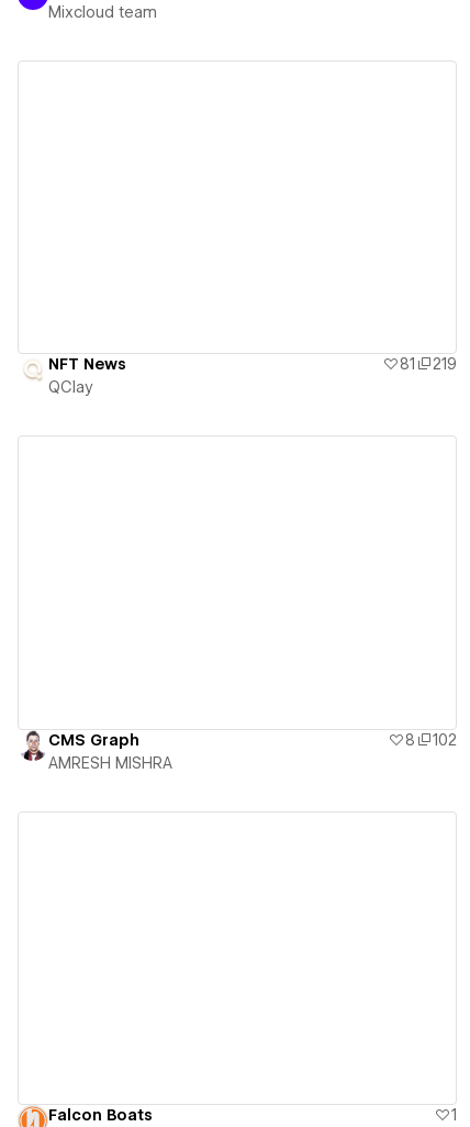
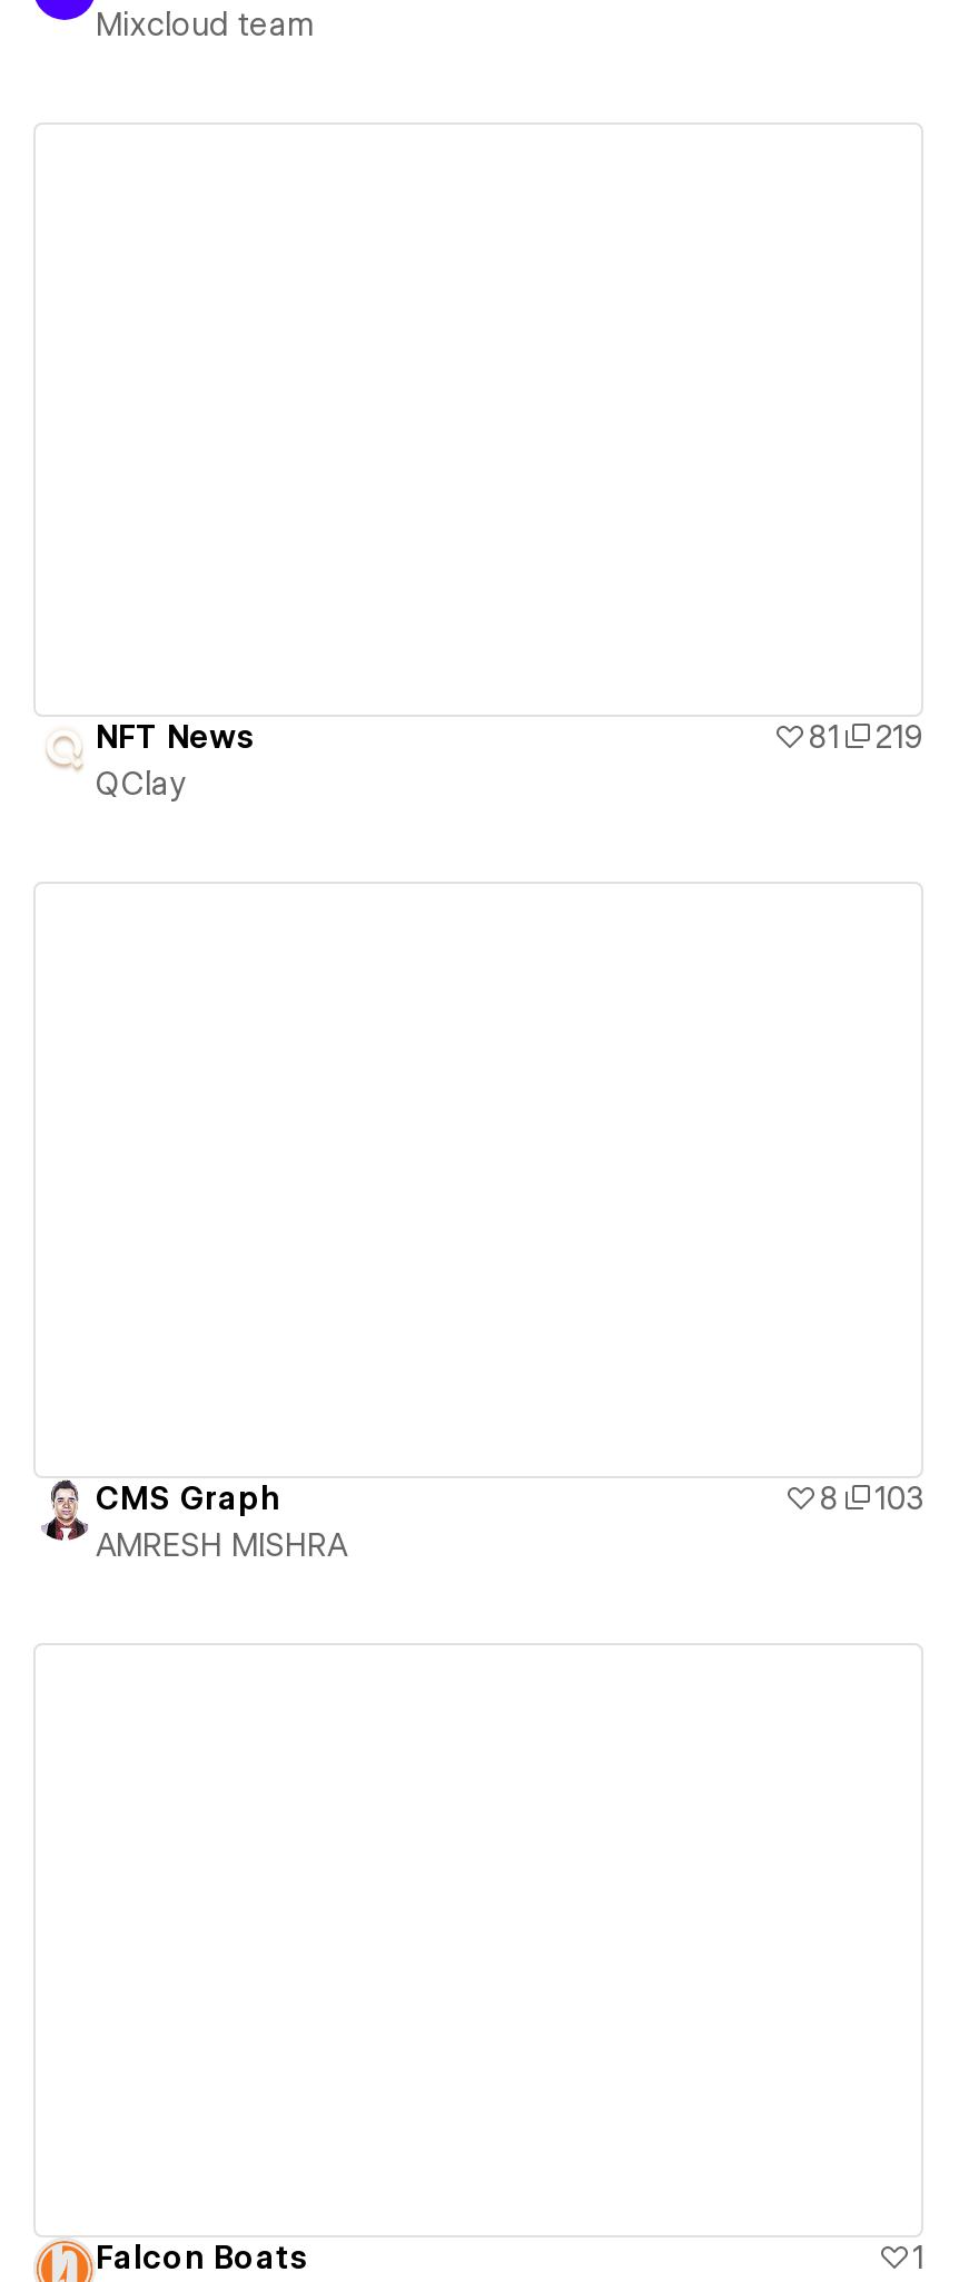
- 8 102
+ 8 103
